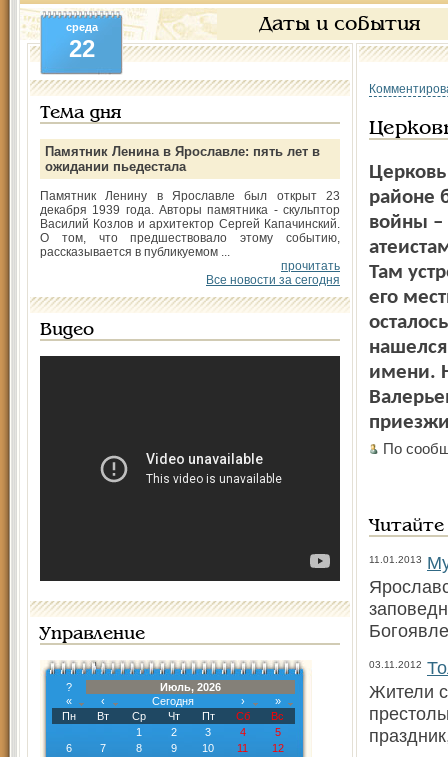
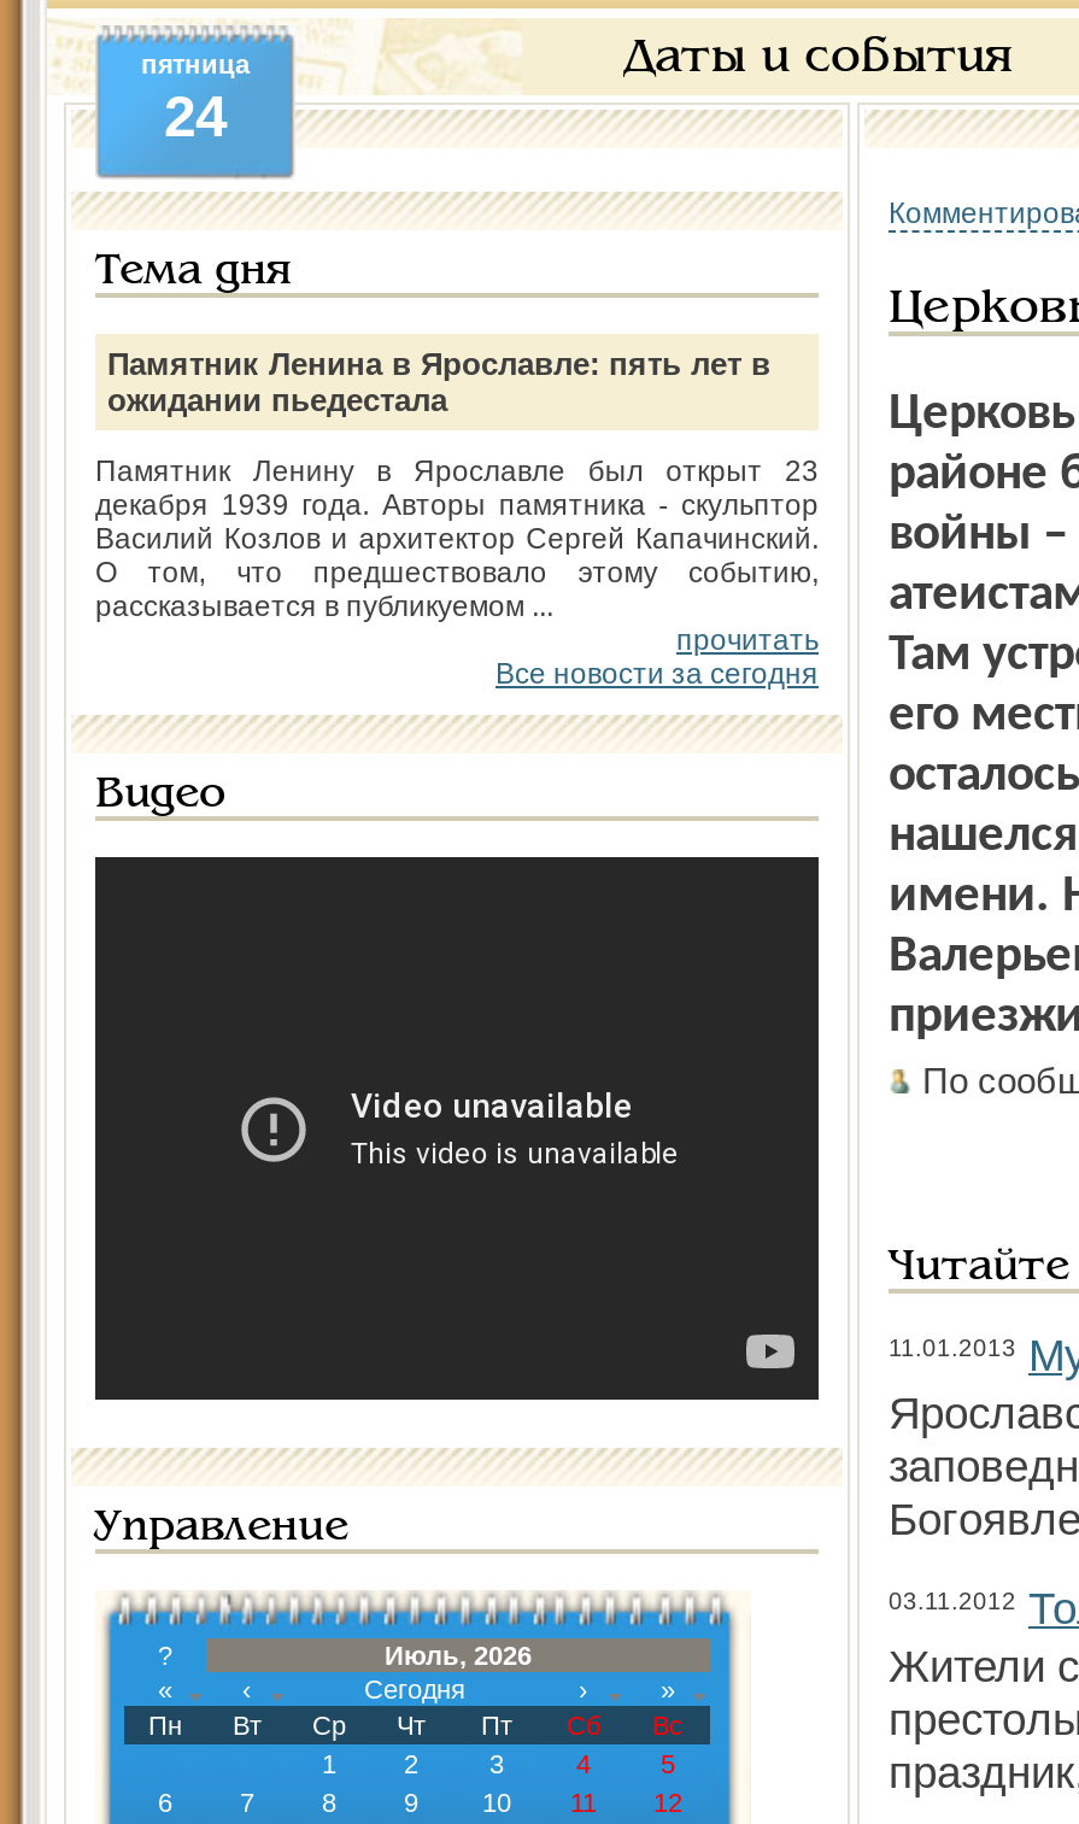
- среда
- 22
+ пятница
+ 24
